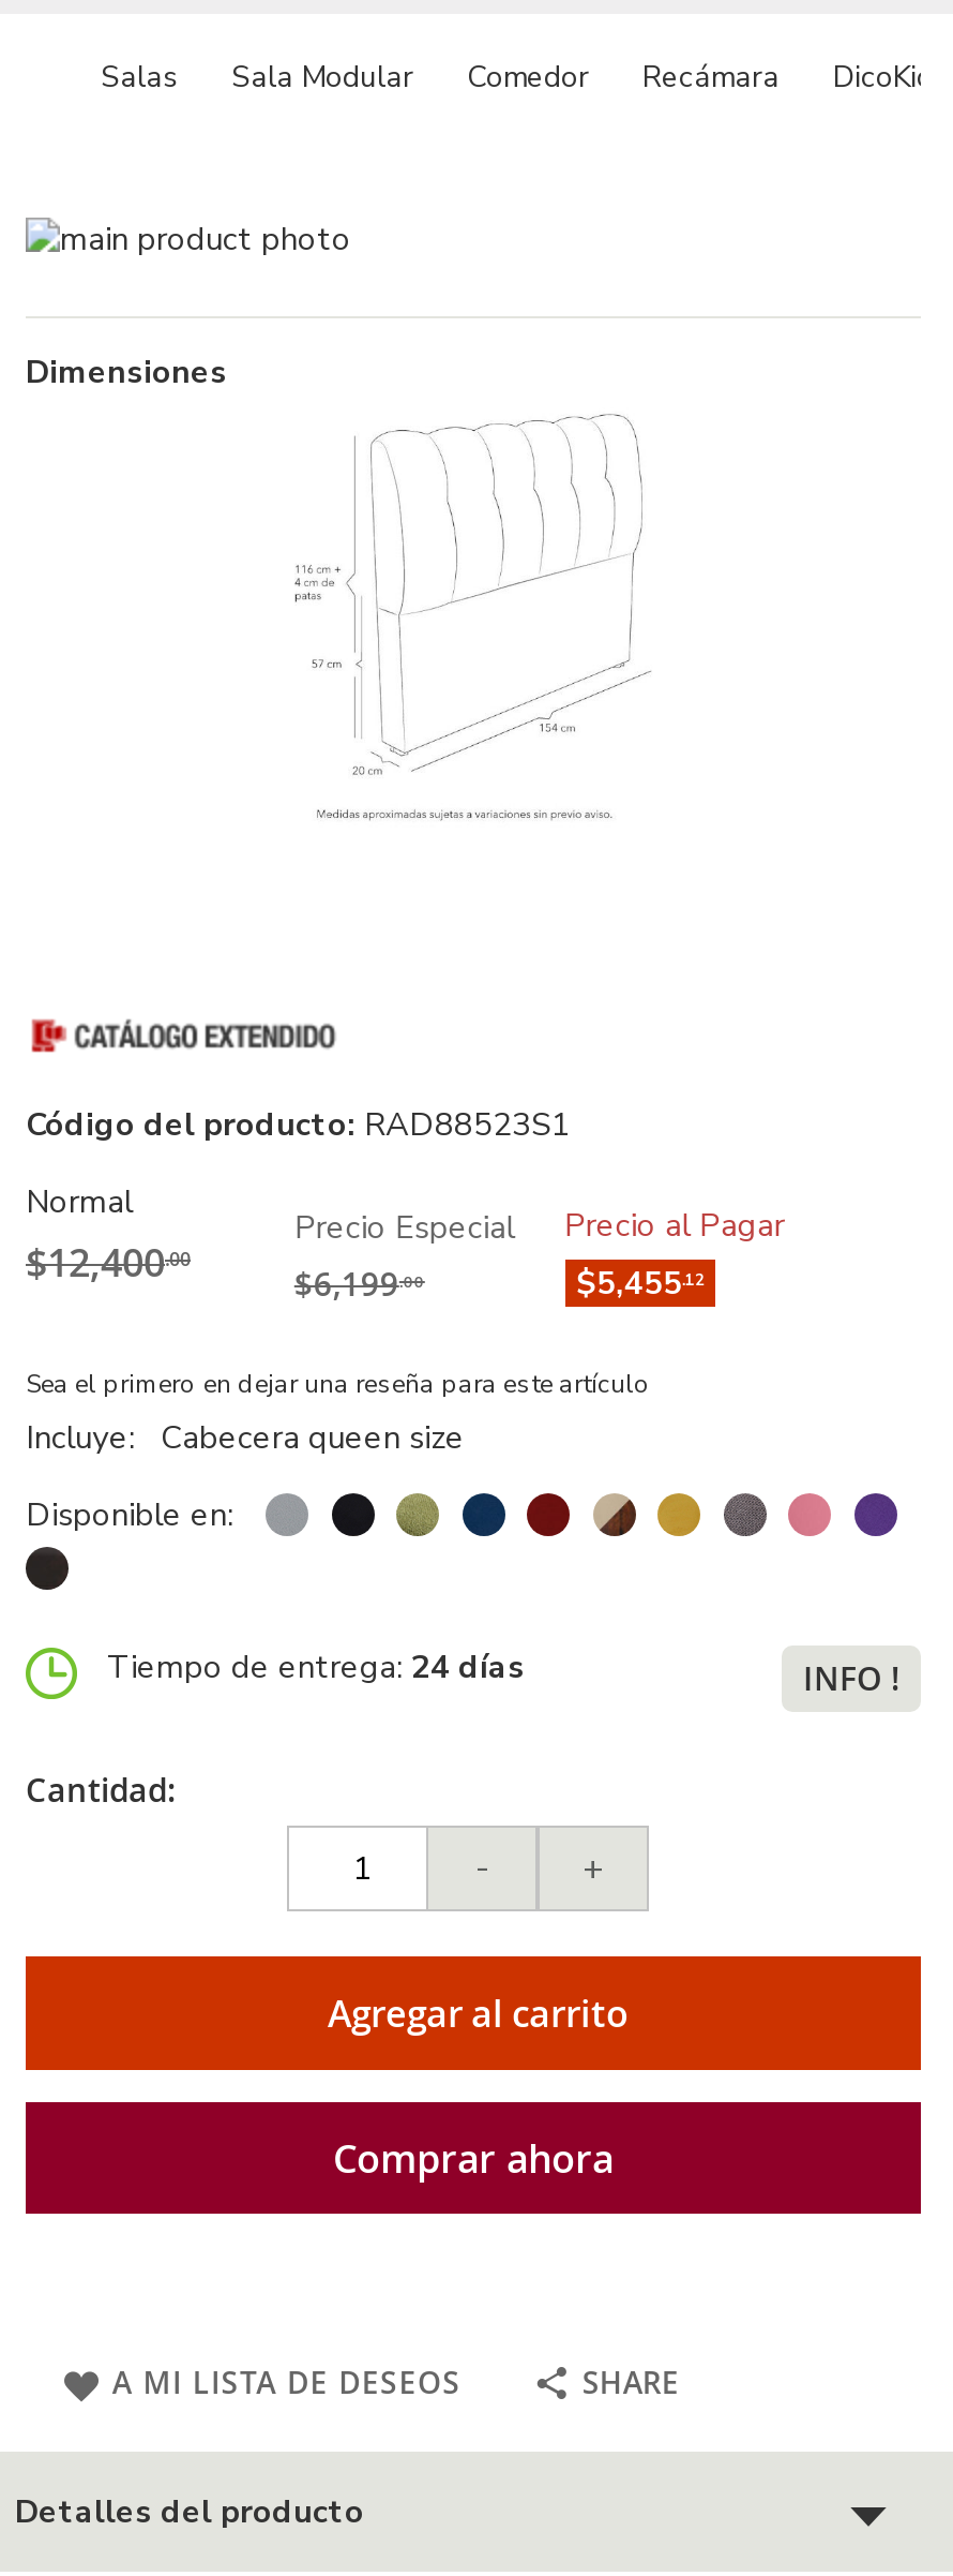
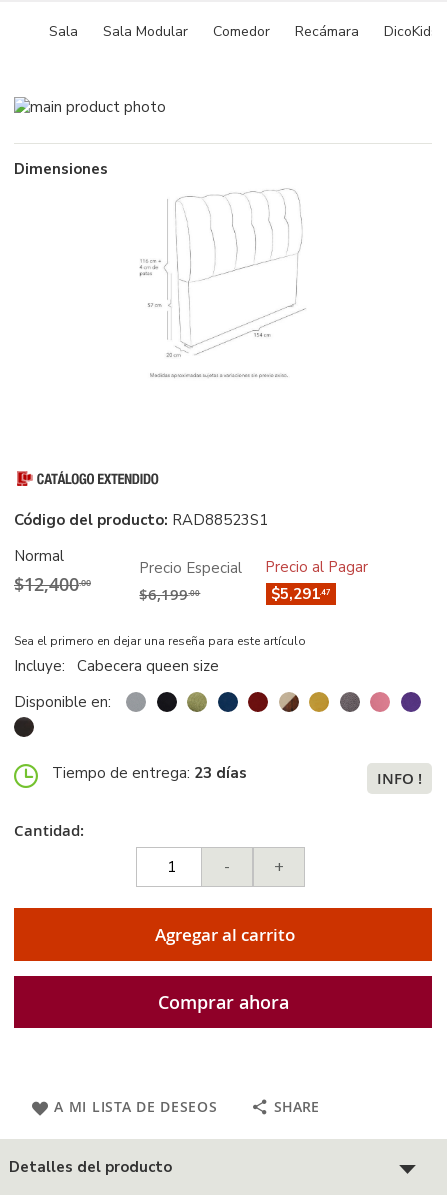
- Salas
+ Sala

- $5,455.12
+ $5,291.47

- Tiempo de entrega: 24 días
+ Tiempo de entrega: 23 días
